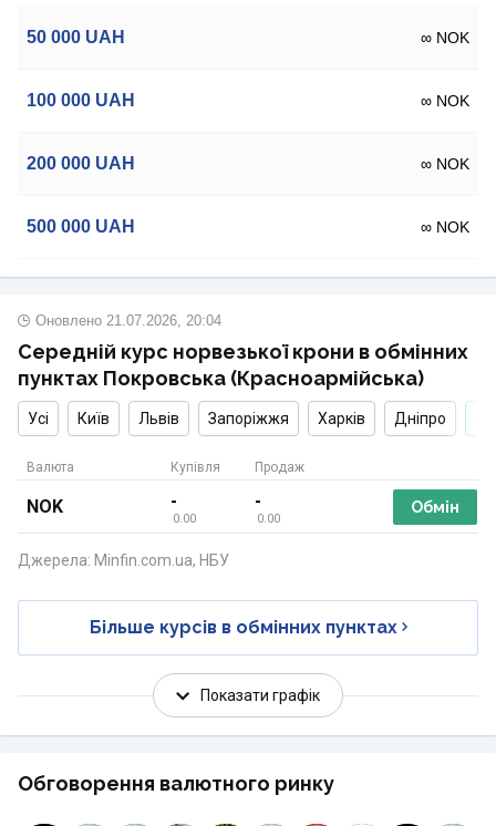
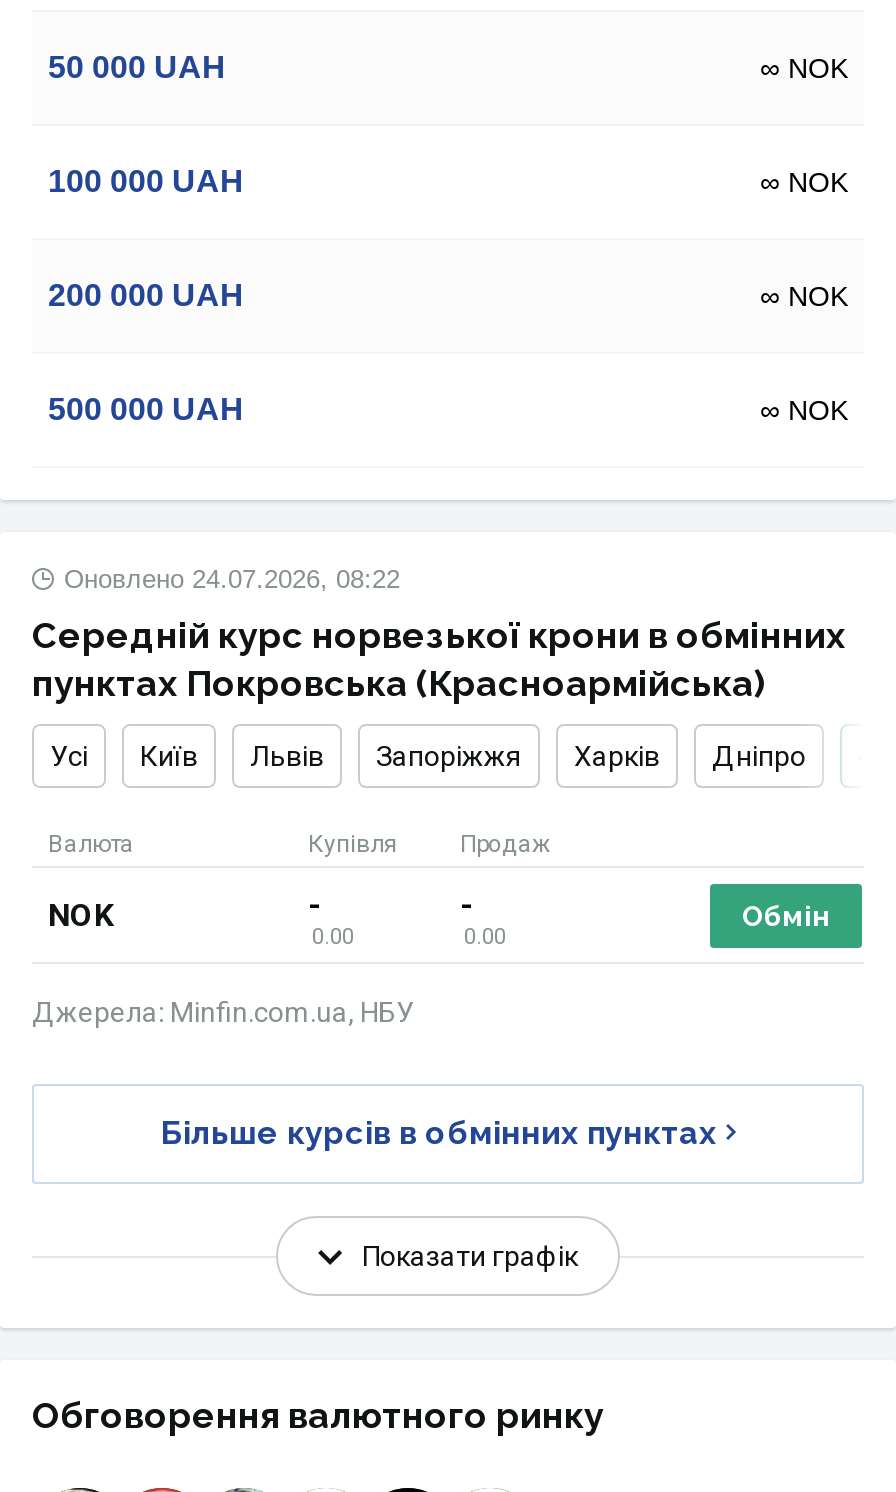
- Оновлено 21.07.2026, 20:04
+ Оновлено 24.07.2026, 08:22
